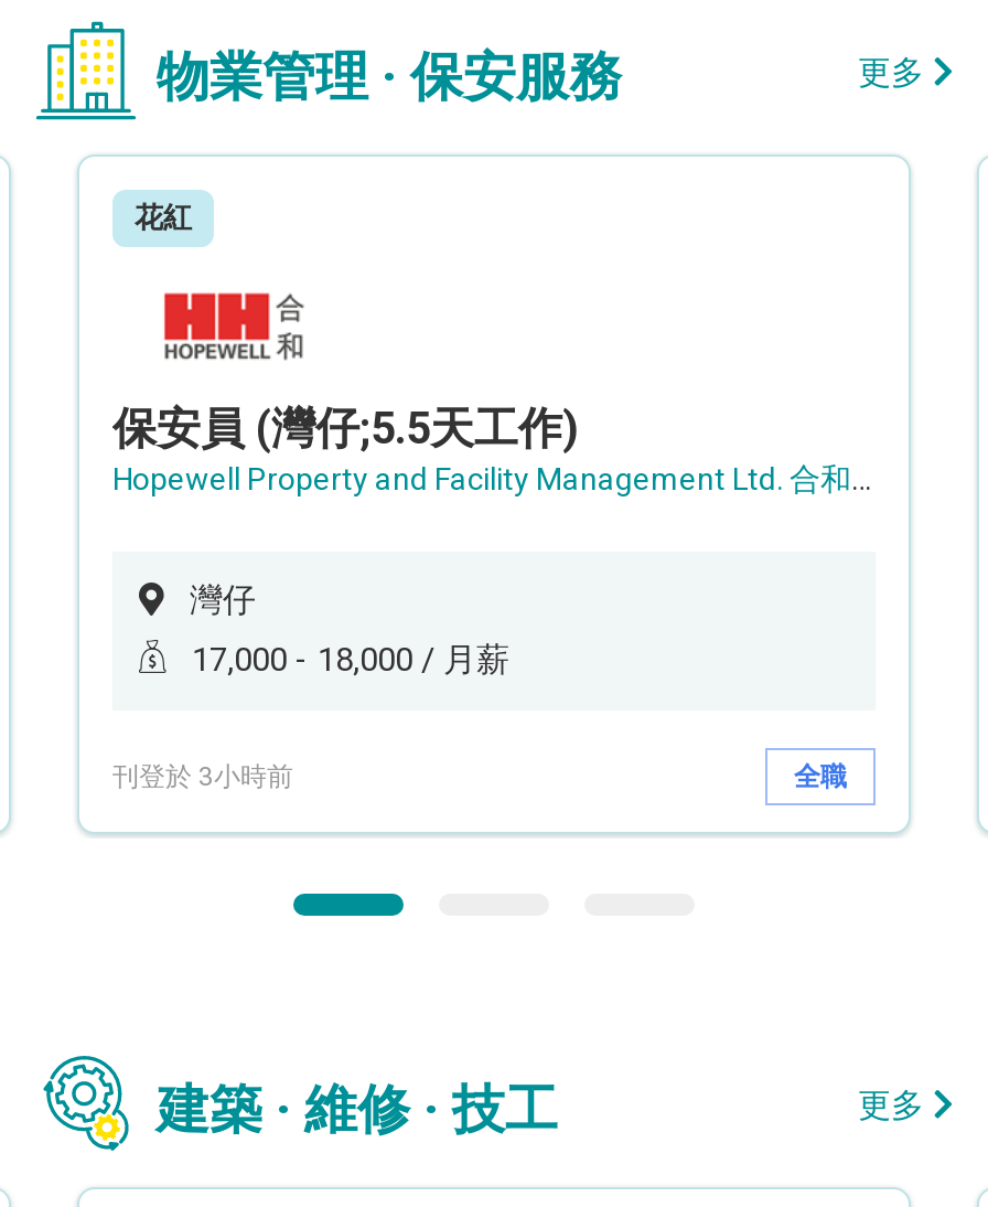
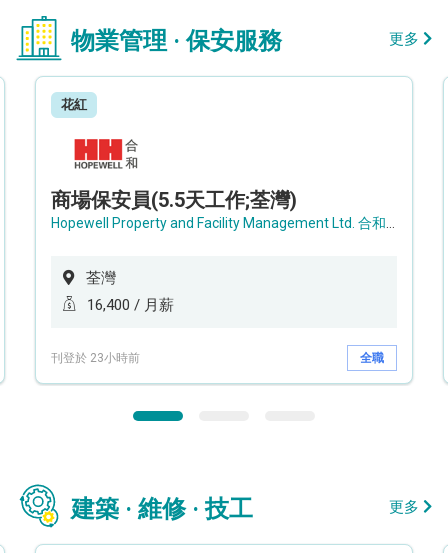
- 保安員 (灣仔;5.5天工作)
+ 商場保安員(5.5天工作;荃灣)

- 灣仔
+ 荃灣

- 17,000 - 18,000 / 月薪
+ 16,400 / 月薪

- 刊登於 3小時前
+ 刊登於 23小時前
